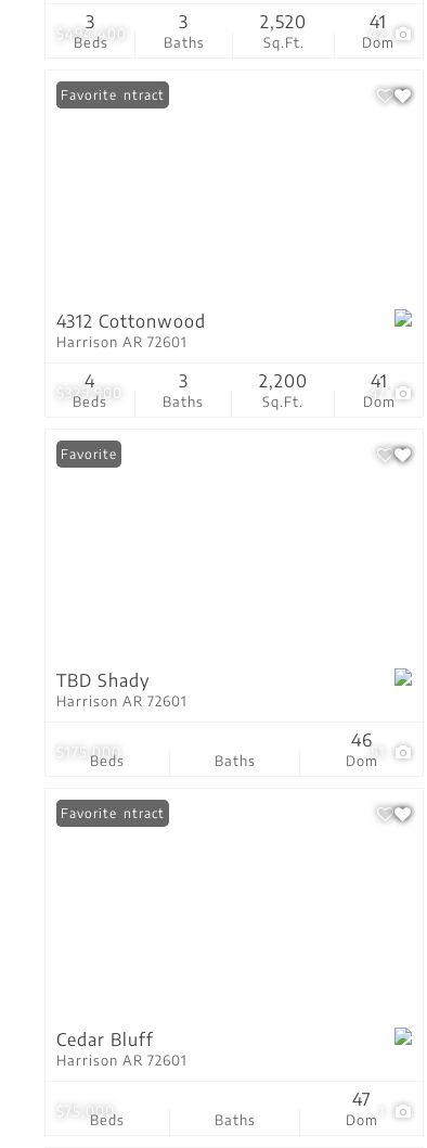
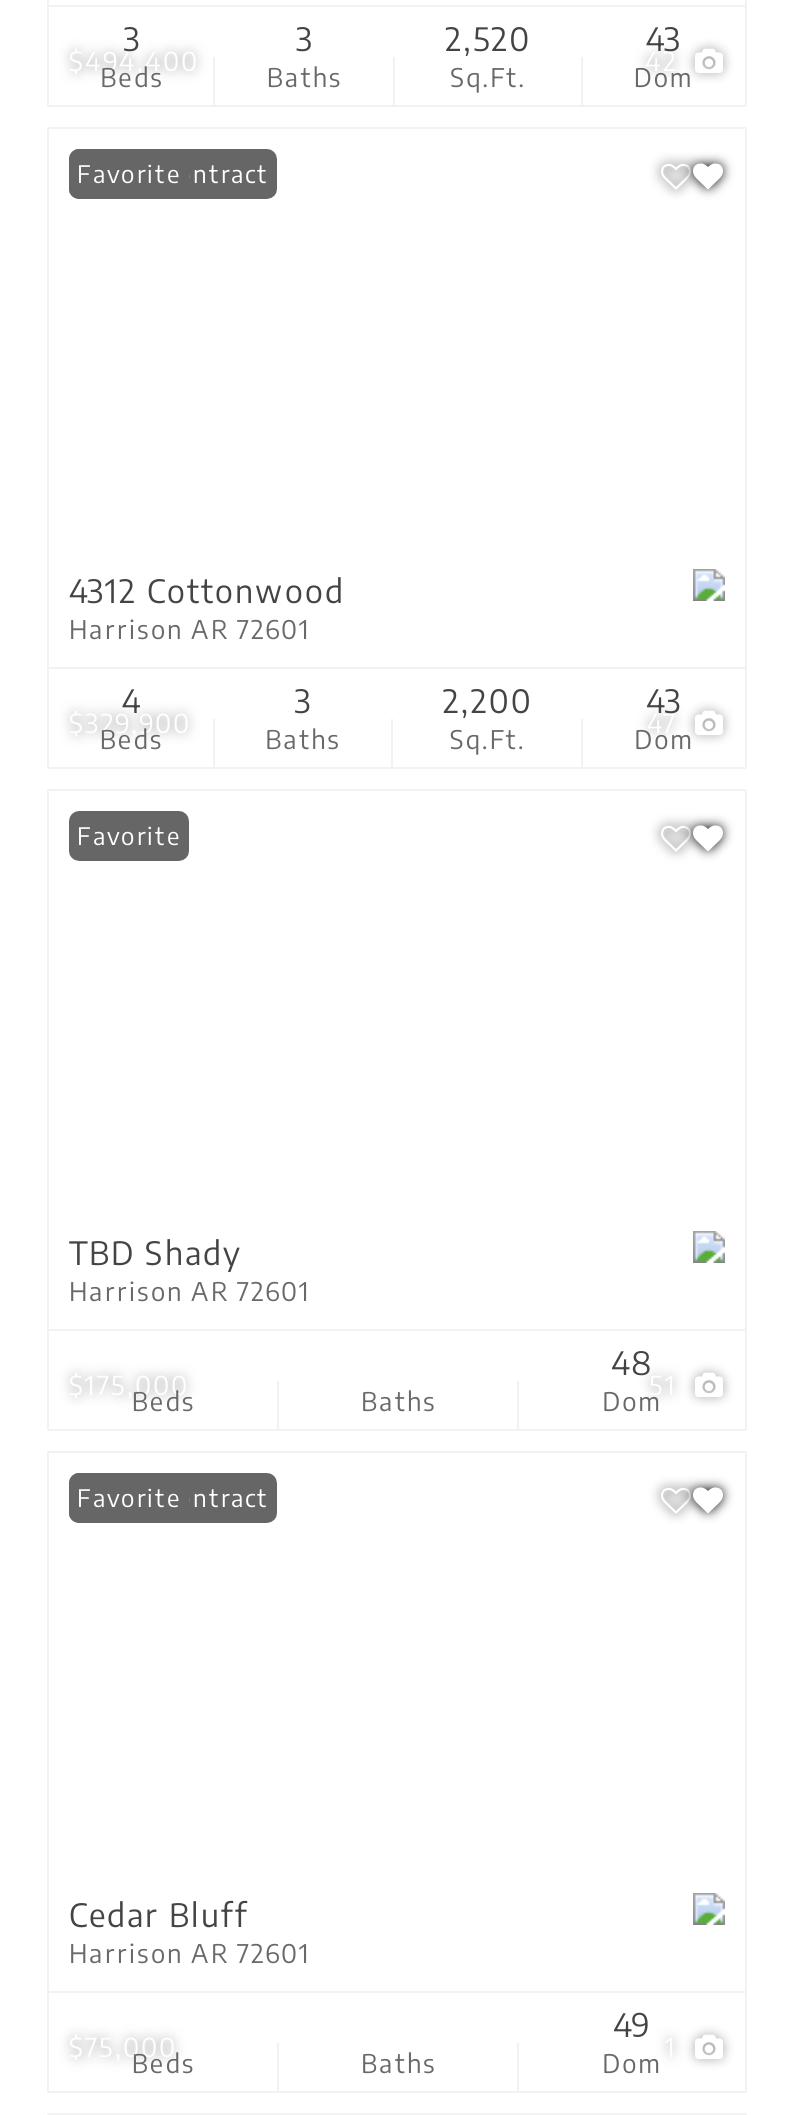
- 41
+ 43

- 41
+ 43

- 46
+ 48

- 47
+ 49
